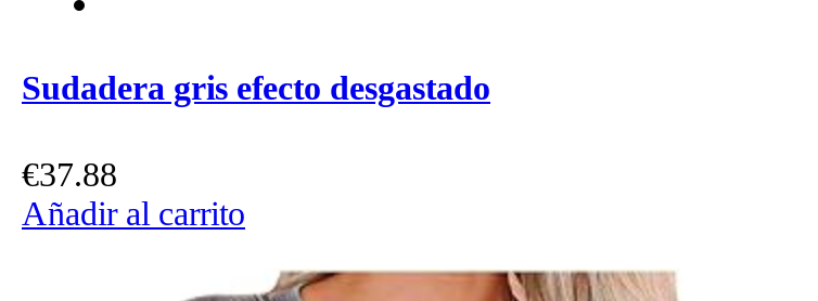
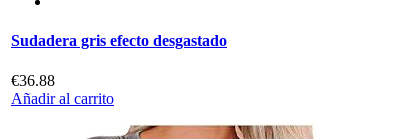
- €37.88
+ €36.88
